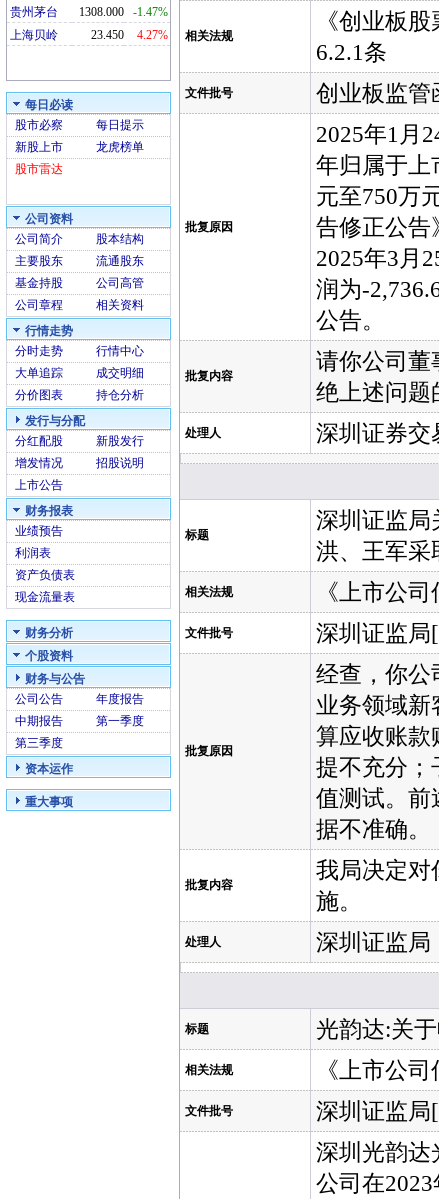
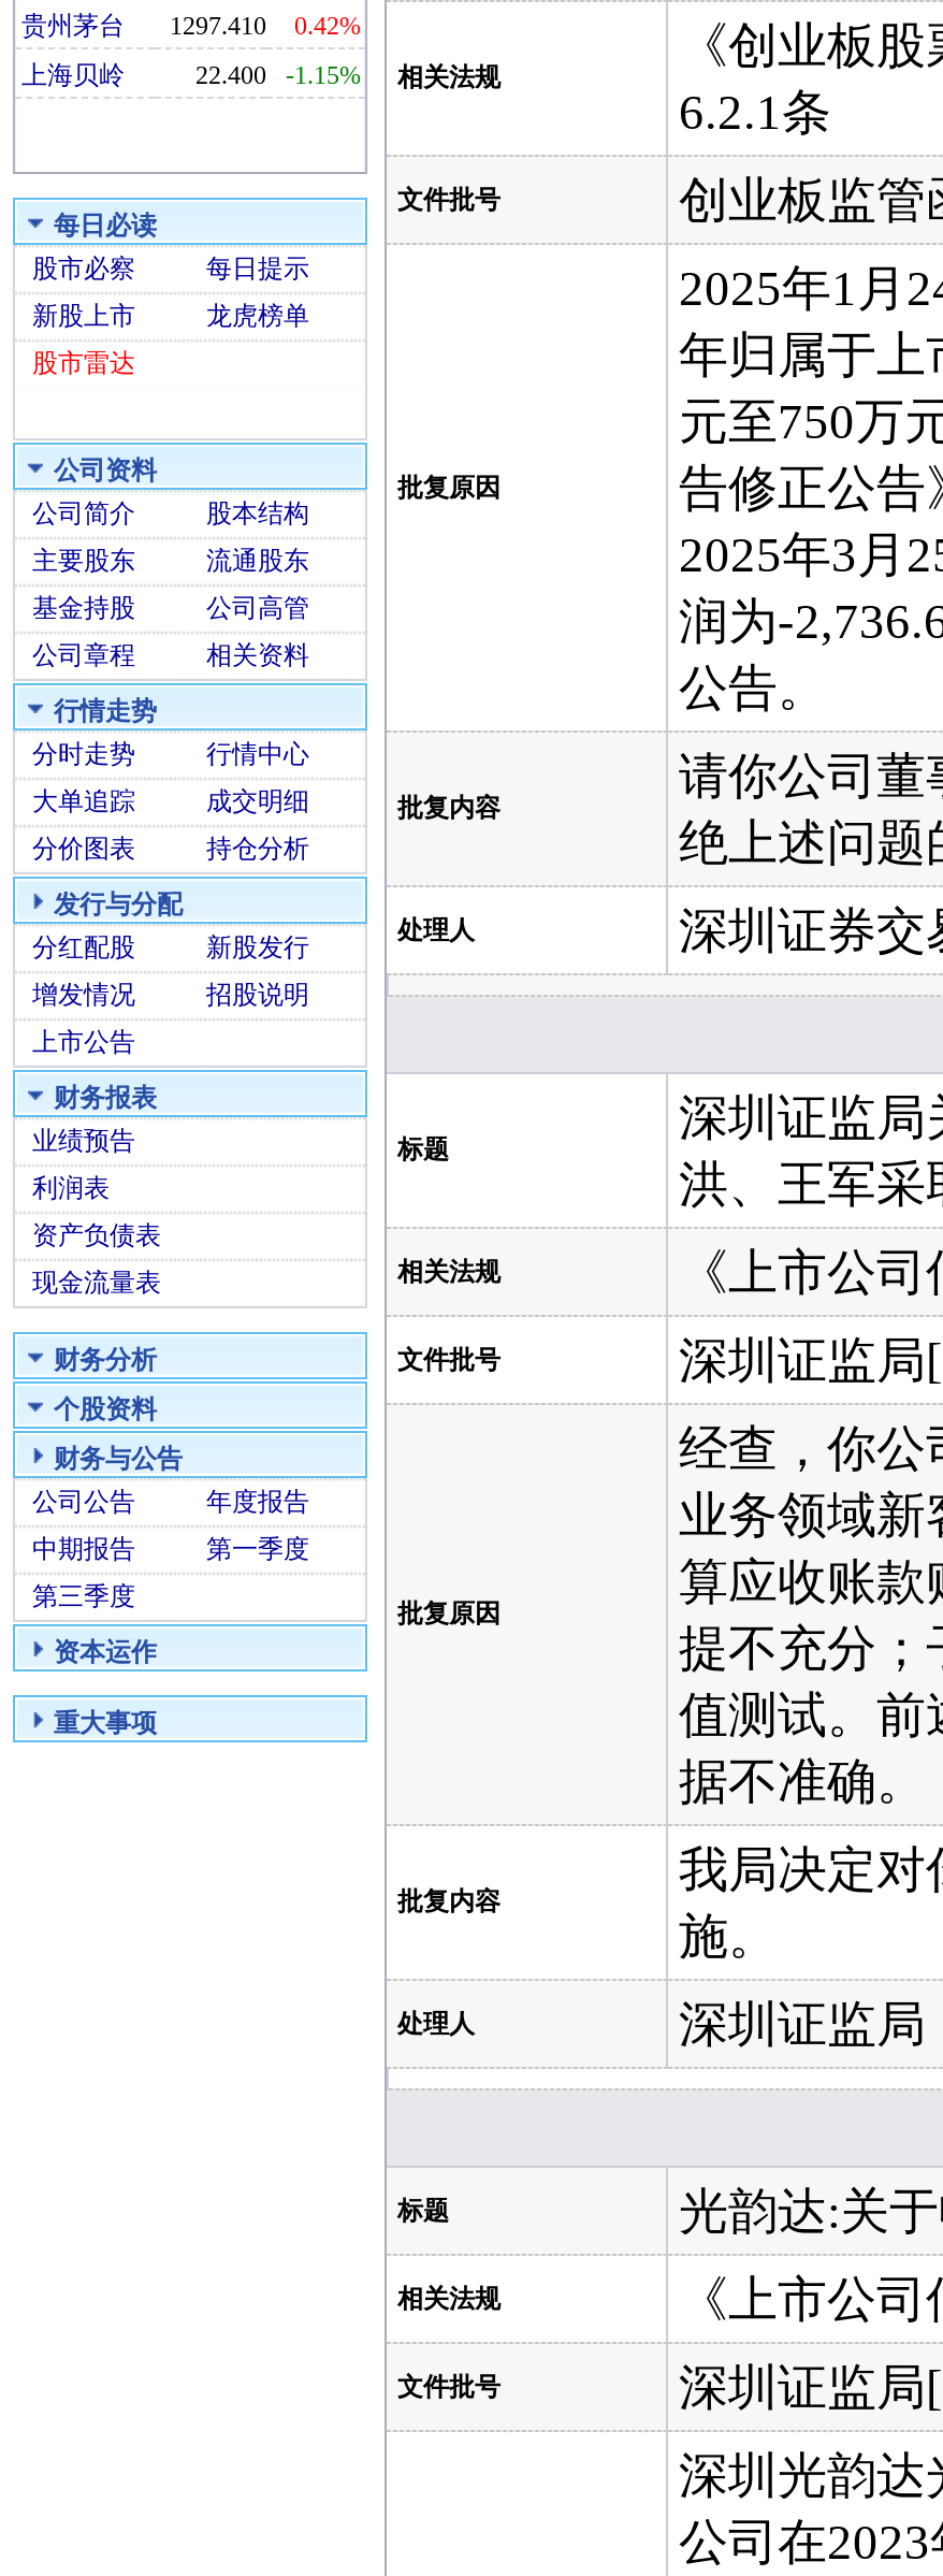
- 1308.000
+ 1297.410

- -1.47%
+ 0.42%

- 23.450
+ 22.400

- 4.27%
+ -1.15%
